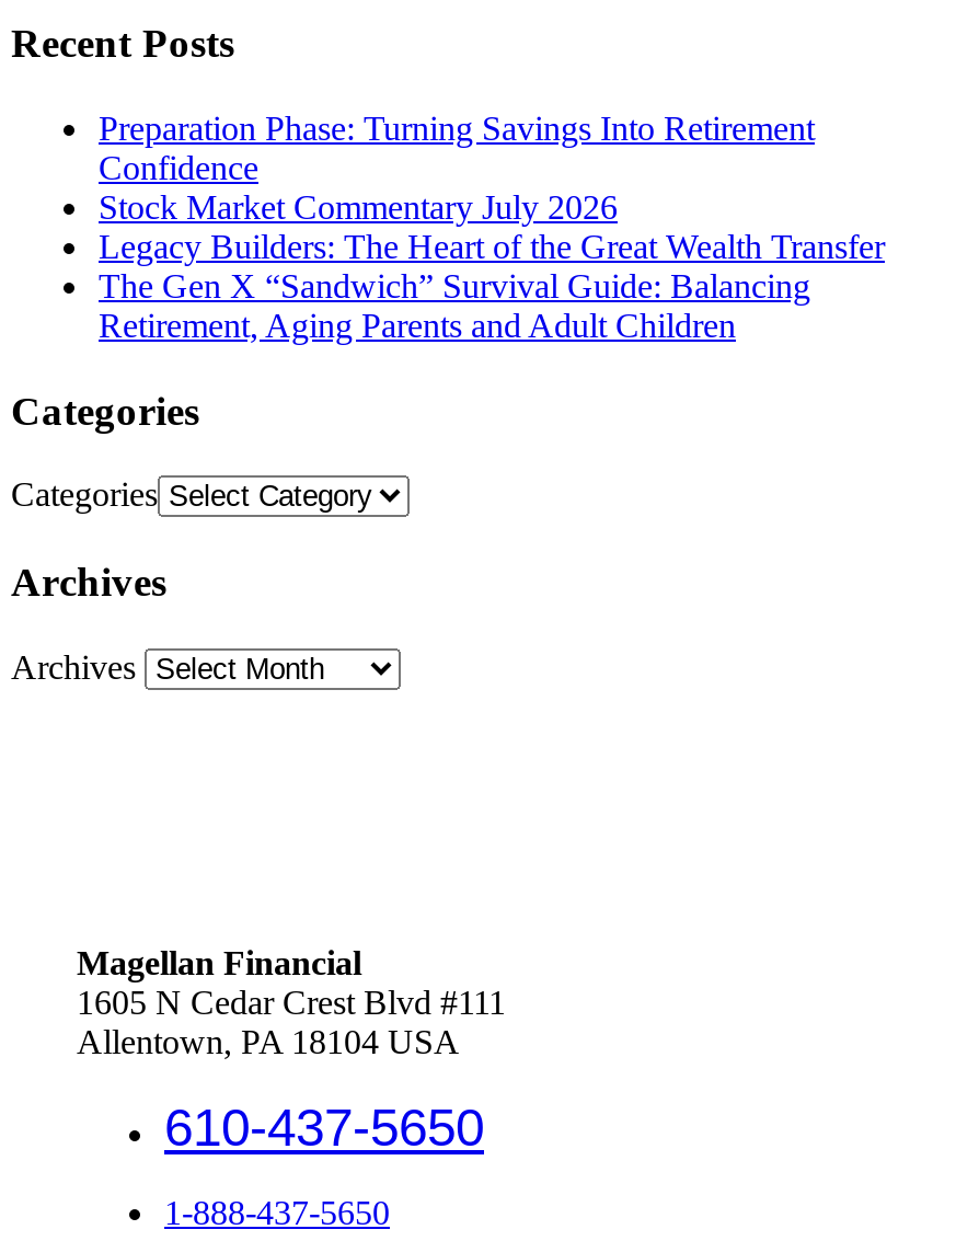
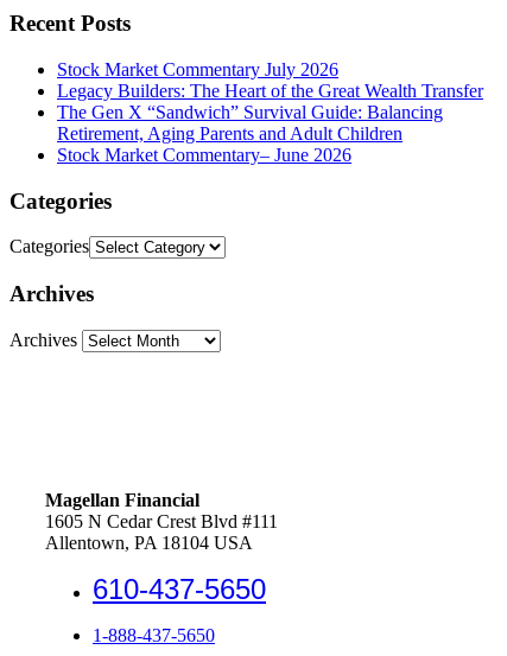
- Preparation Phase: Turning Savings Into Retirement
- Confidence

moved up: Stock Market Commentary July 2026 | Legacy Builders: The Heart of the Great Wealth Transfer | The Gen X “Sandwich” Survival Guide: Balancing | Retirement, Aging Parents and Adult Children

+ Stock Market Commentary– June 2026
